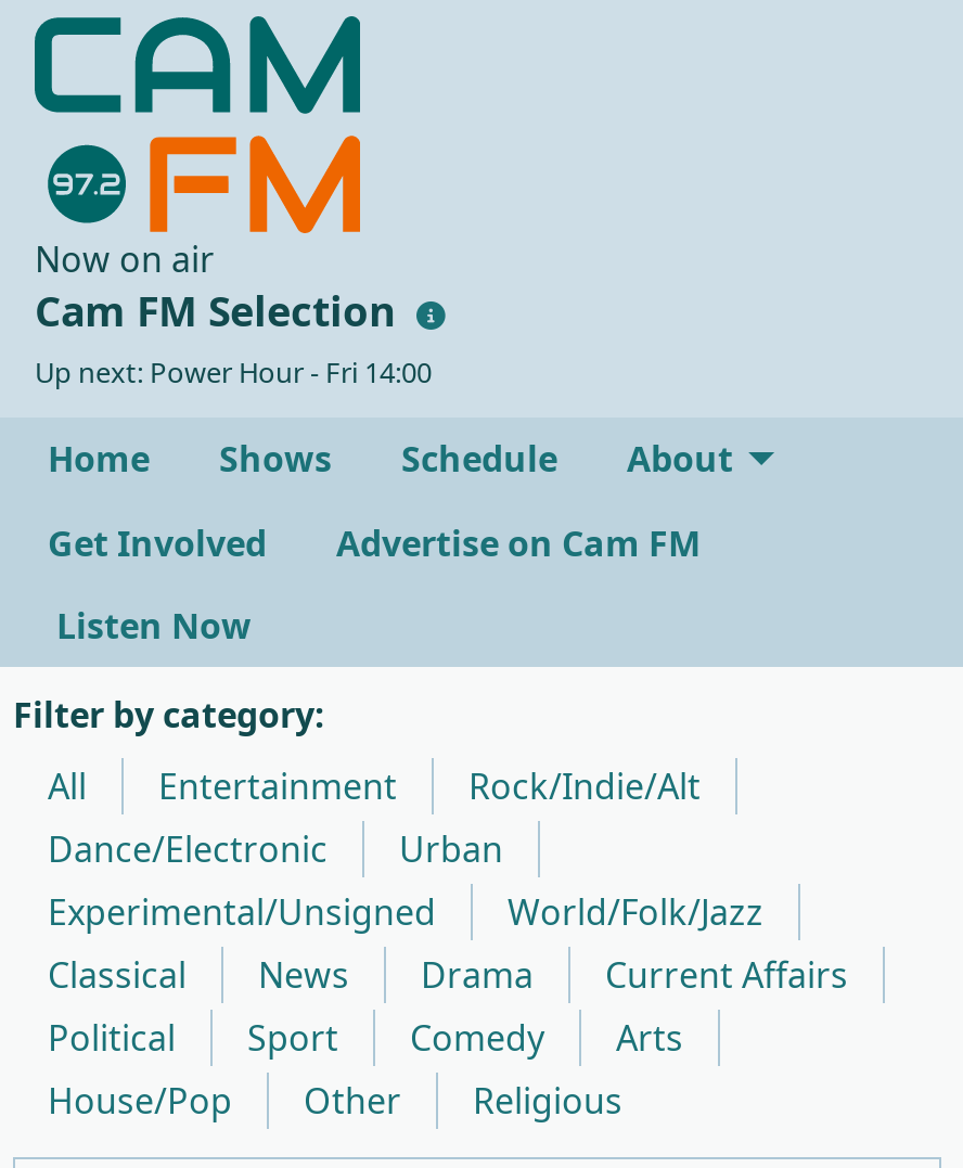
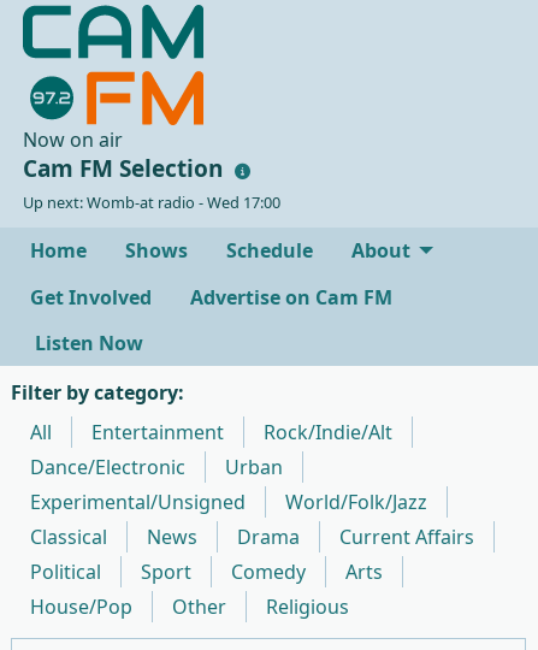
- Up next: Power Hour - Fri 14:00
+ Up next: Womb-at radio - Wed 17:00
